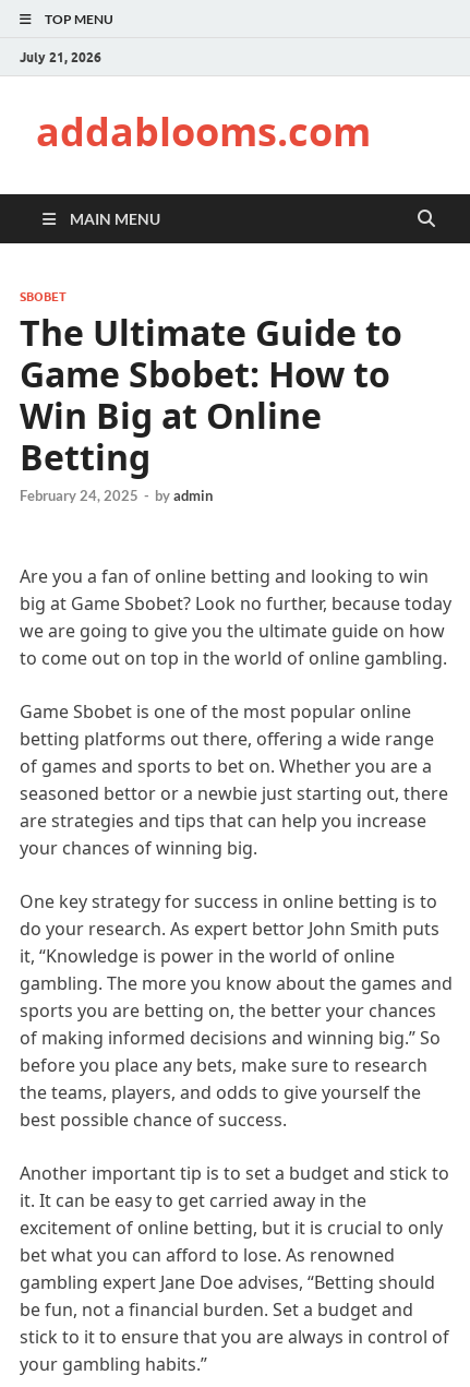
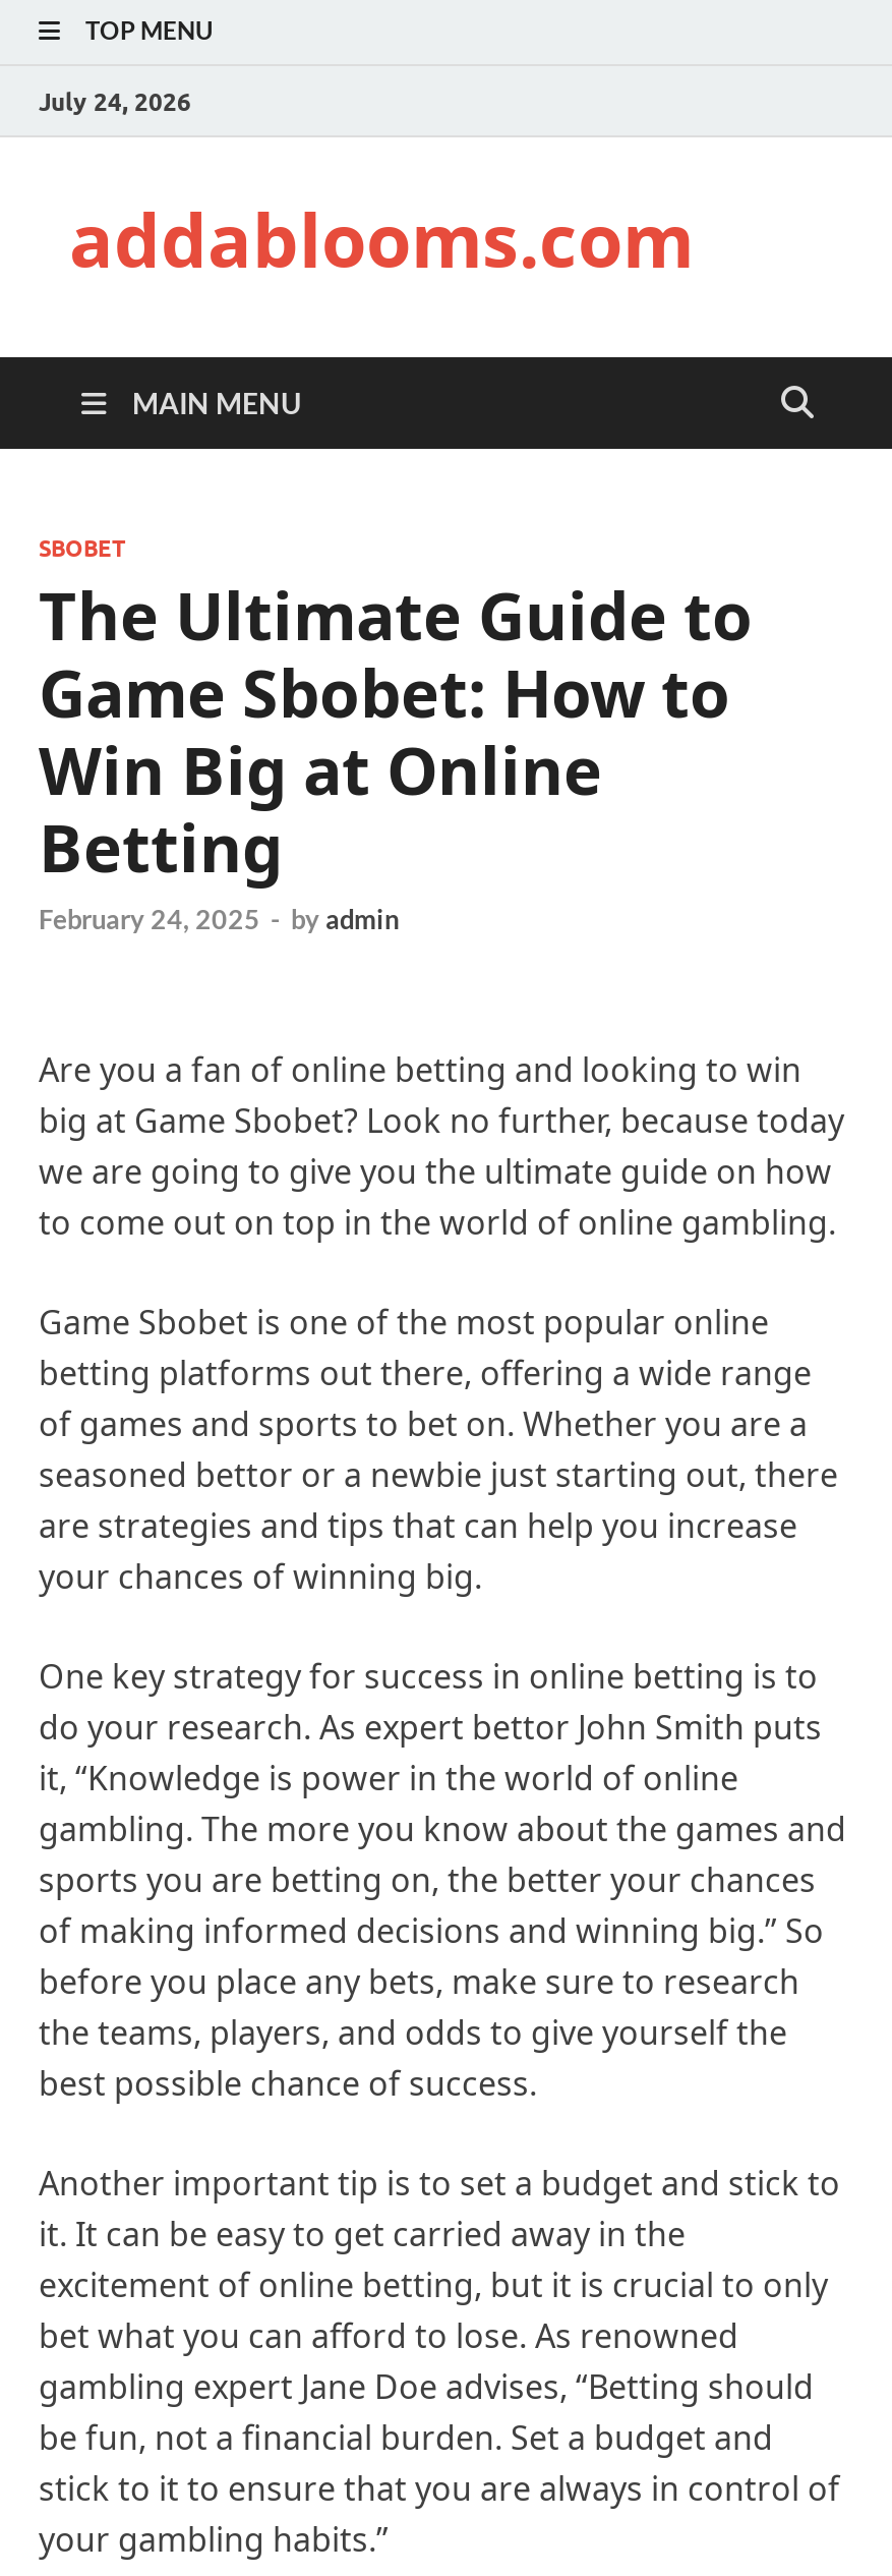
- July 21, 2026
+ July 24, 2026
